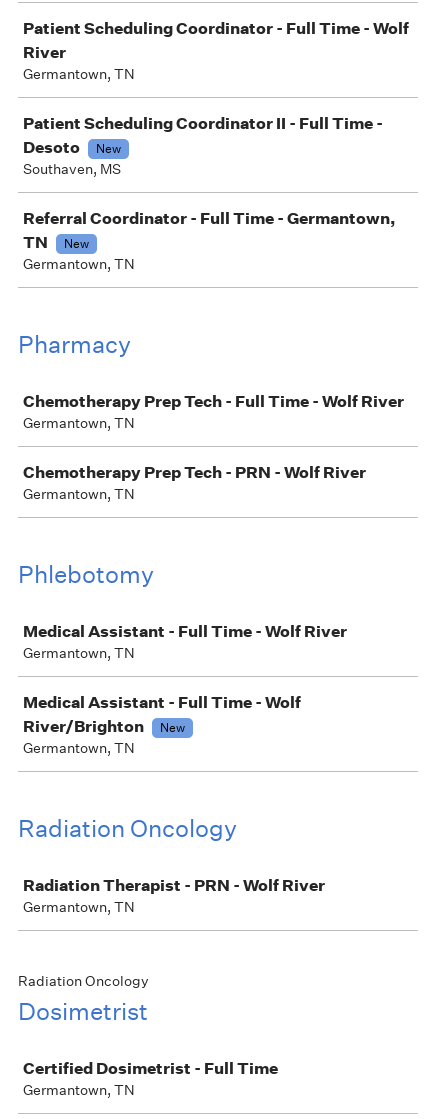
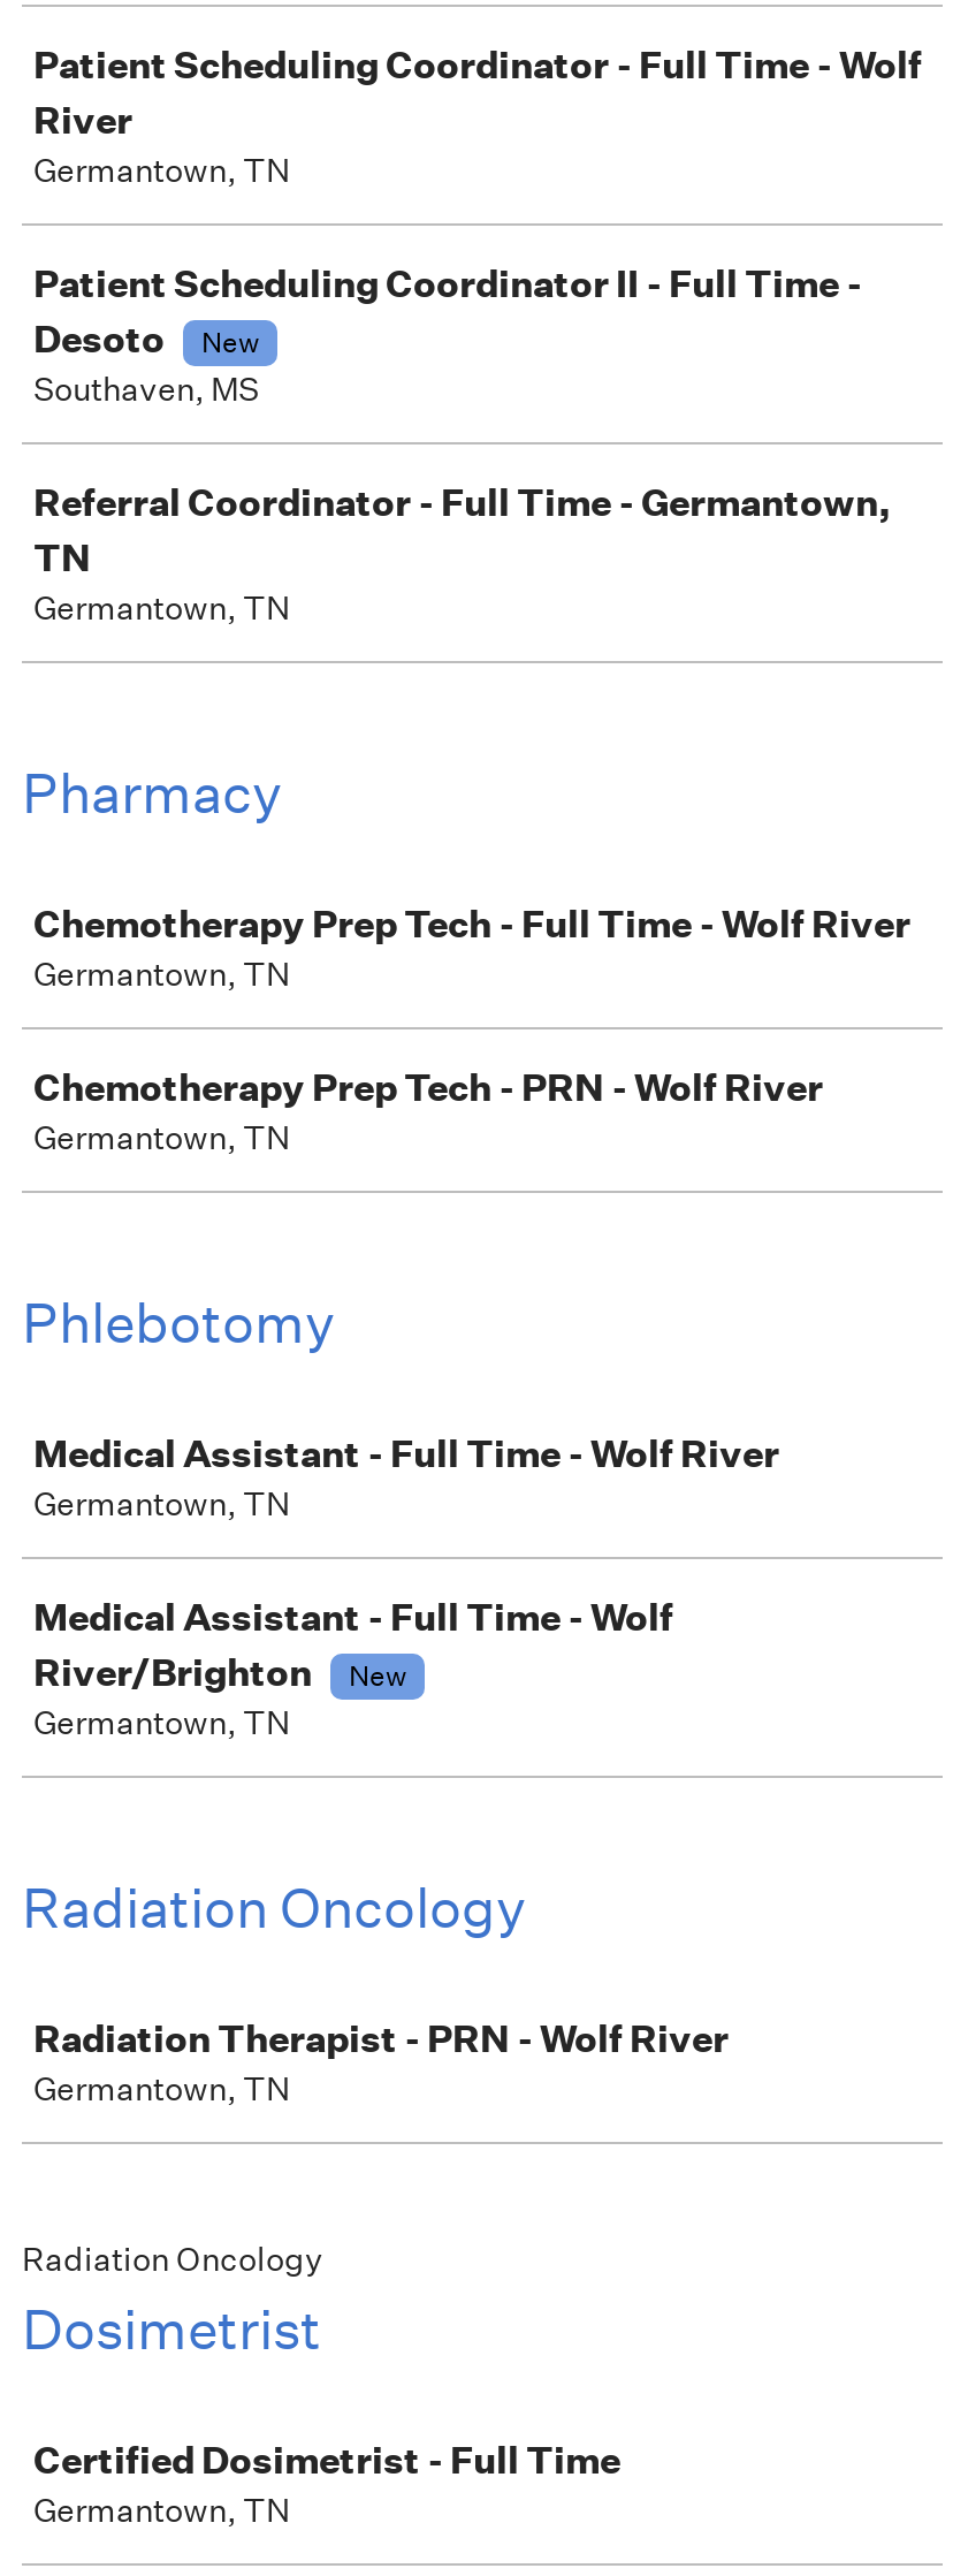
- New
